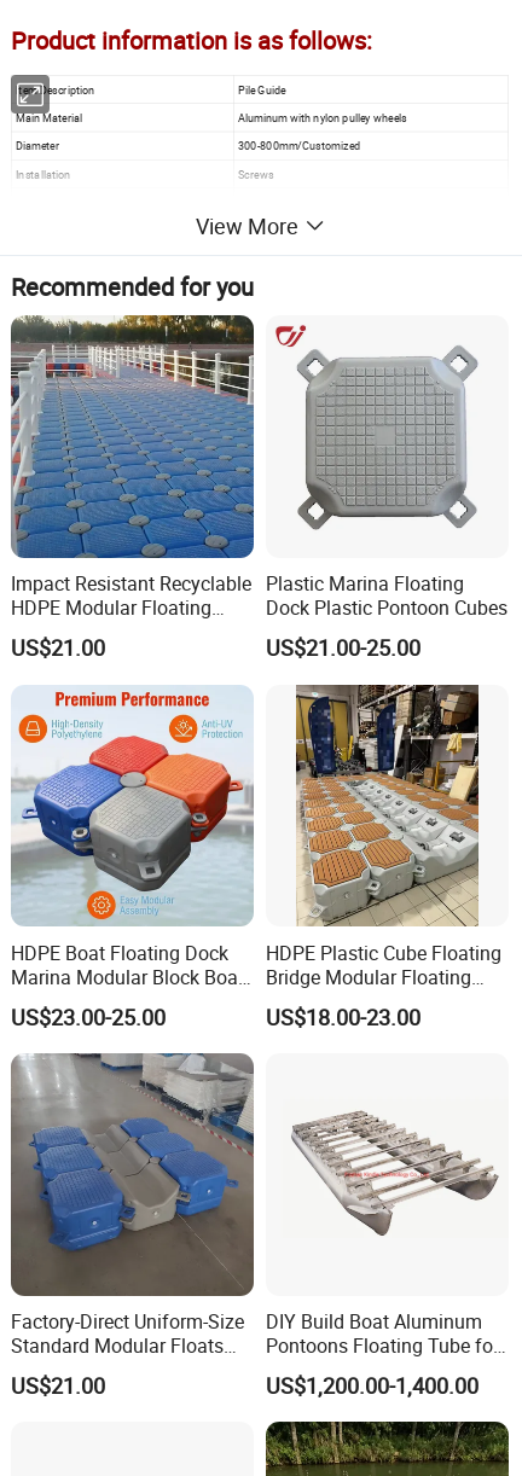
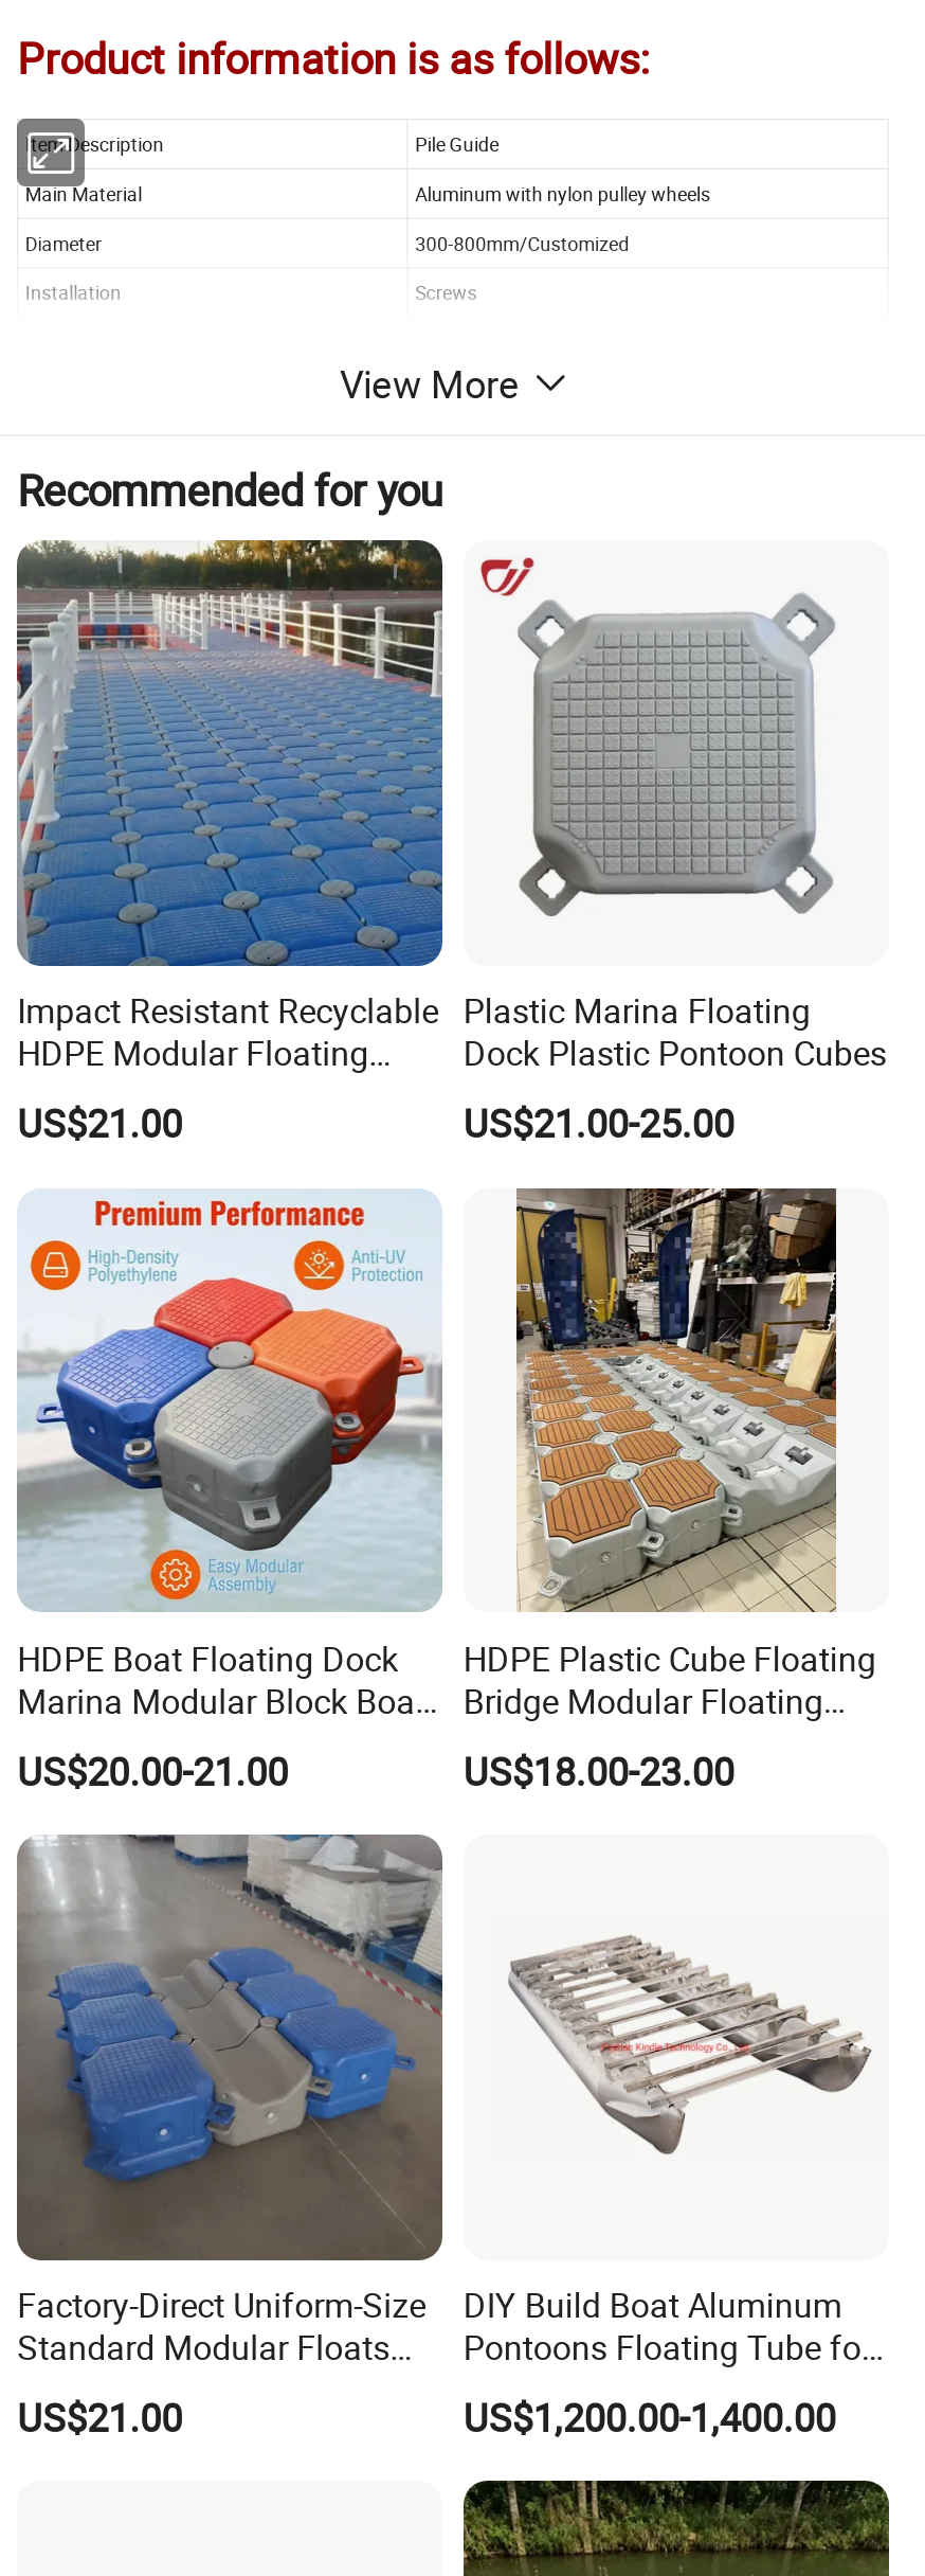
- US$23.00-25.00
+ US$20.00-21.00
